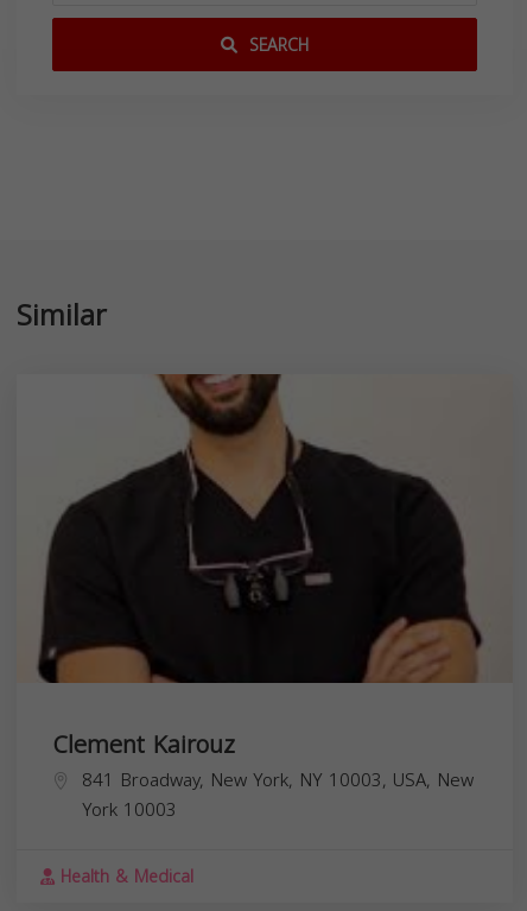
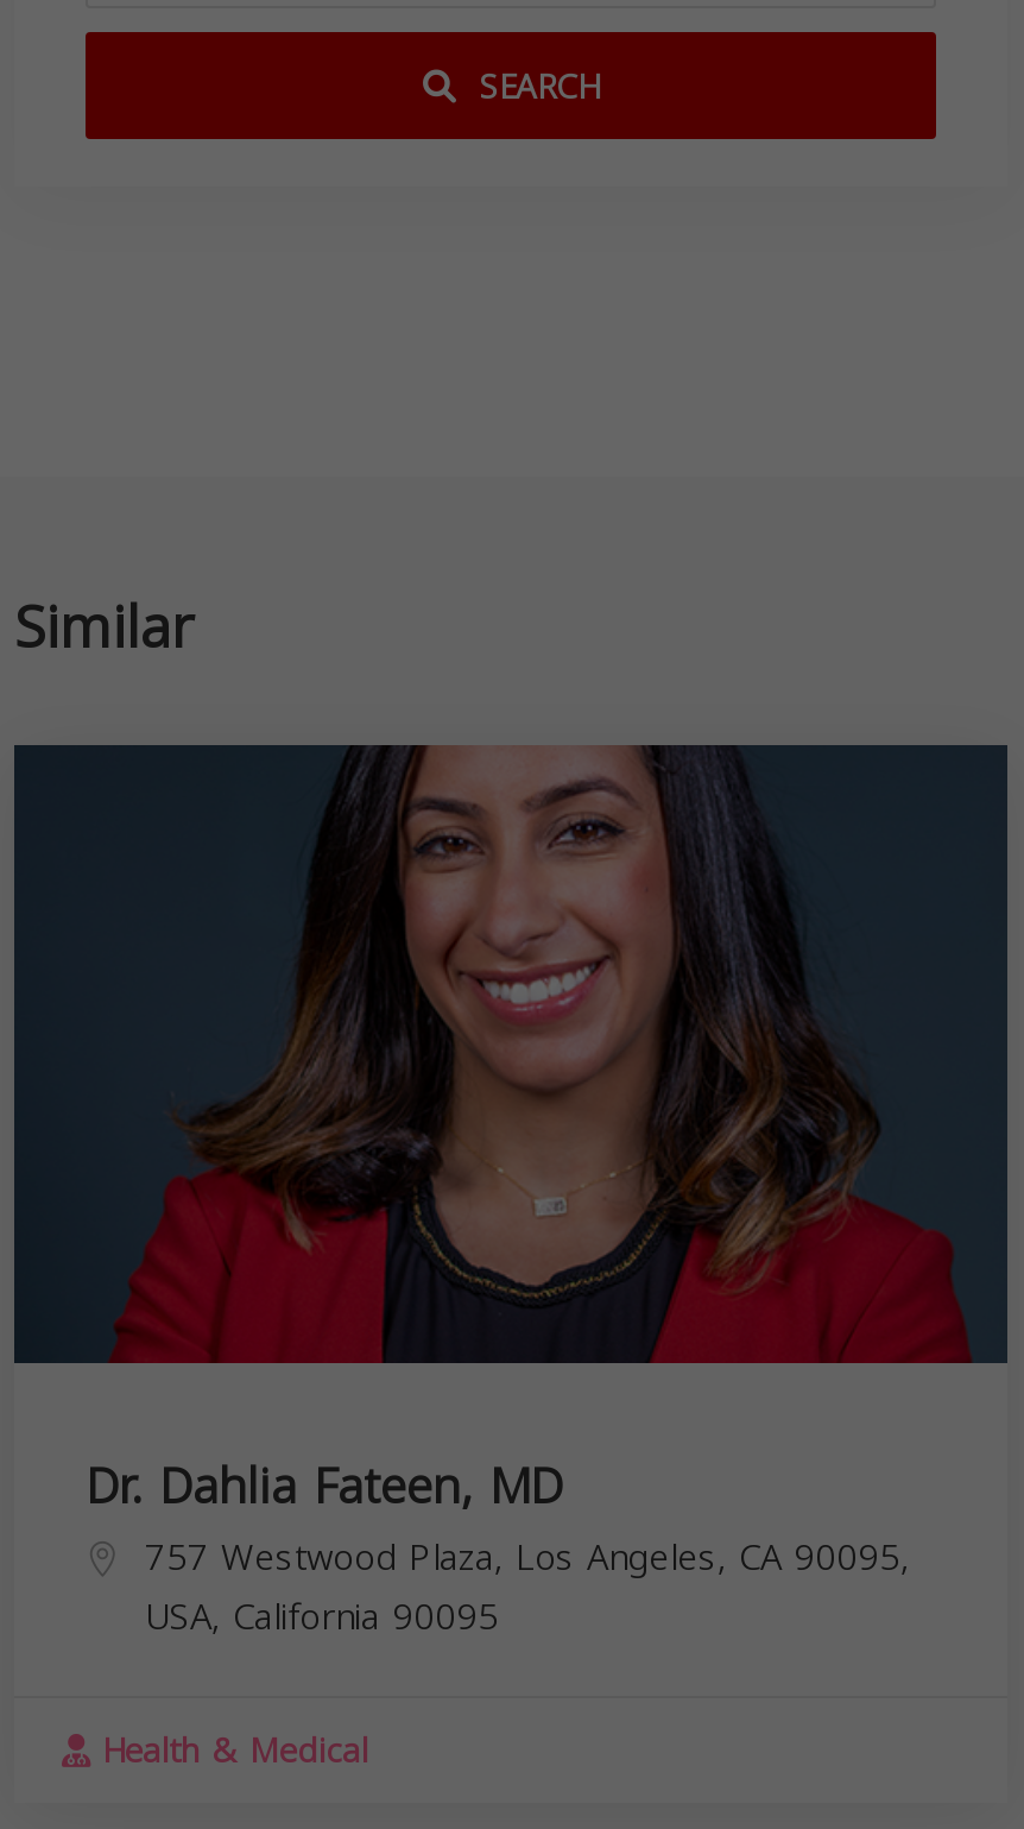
- [image]
- Clement Kairouz
- 841 Broadway, New York, NY 10003, USA, New
- York 10003
+ [image]
+ Dr. Dahlia Fateen, MD
+ 757 Westwood Plaza, Los Angeles, CA 90095,
+ USA, California 90095
